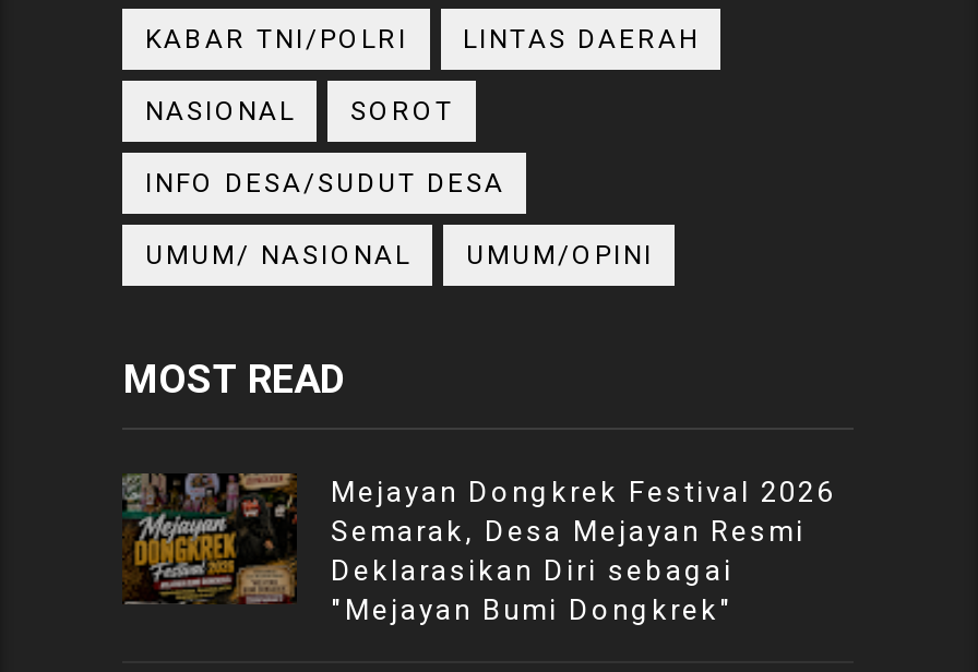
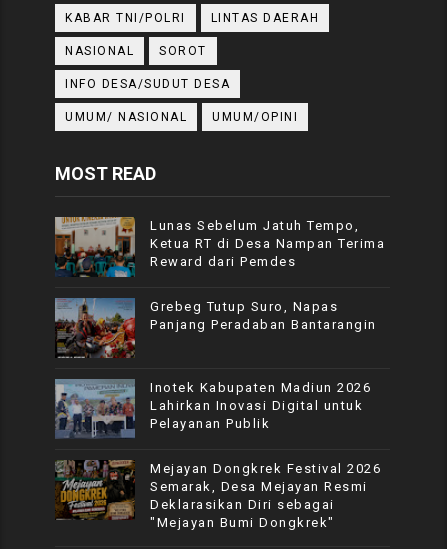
+ [image]
+ Lunas Sebelum Jatuh Tempo,
+ Ketua RT di Desa Nampan Terima
+ Reward dari Pemdes
+ Grebeg Tutup Suro, Napas
+ Panjang Peradaban Bantarangin

+ [image]
+ Inotek Kabupaten Madiun 2026
+ Lahirkan Inovasi Digital untuk
+ Pelayanan Publik

+ [image]
